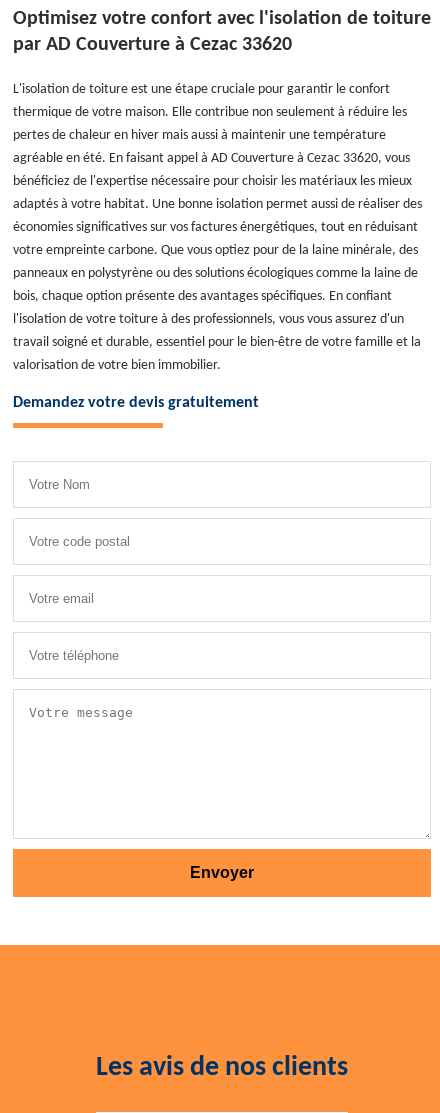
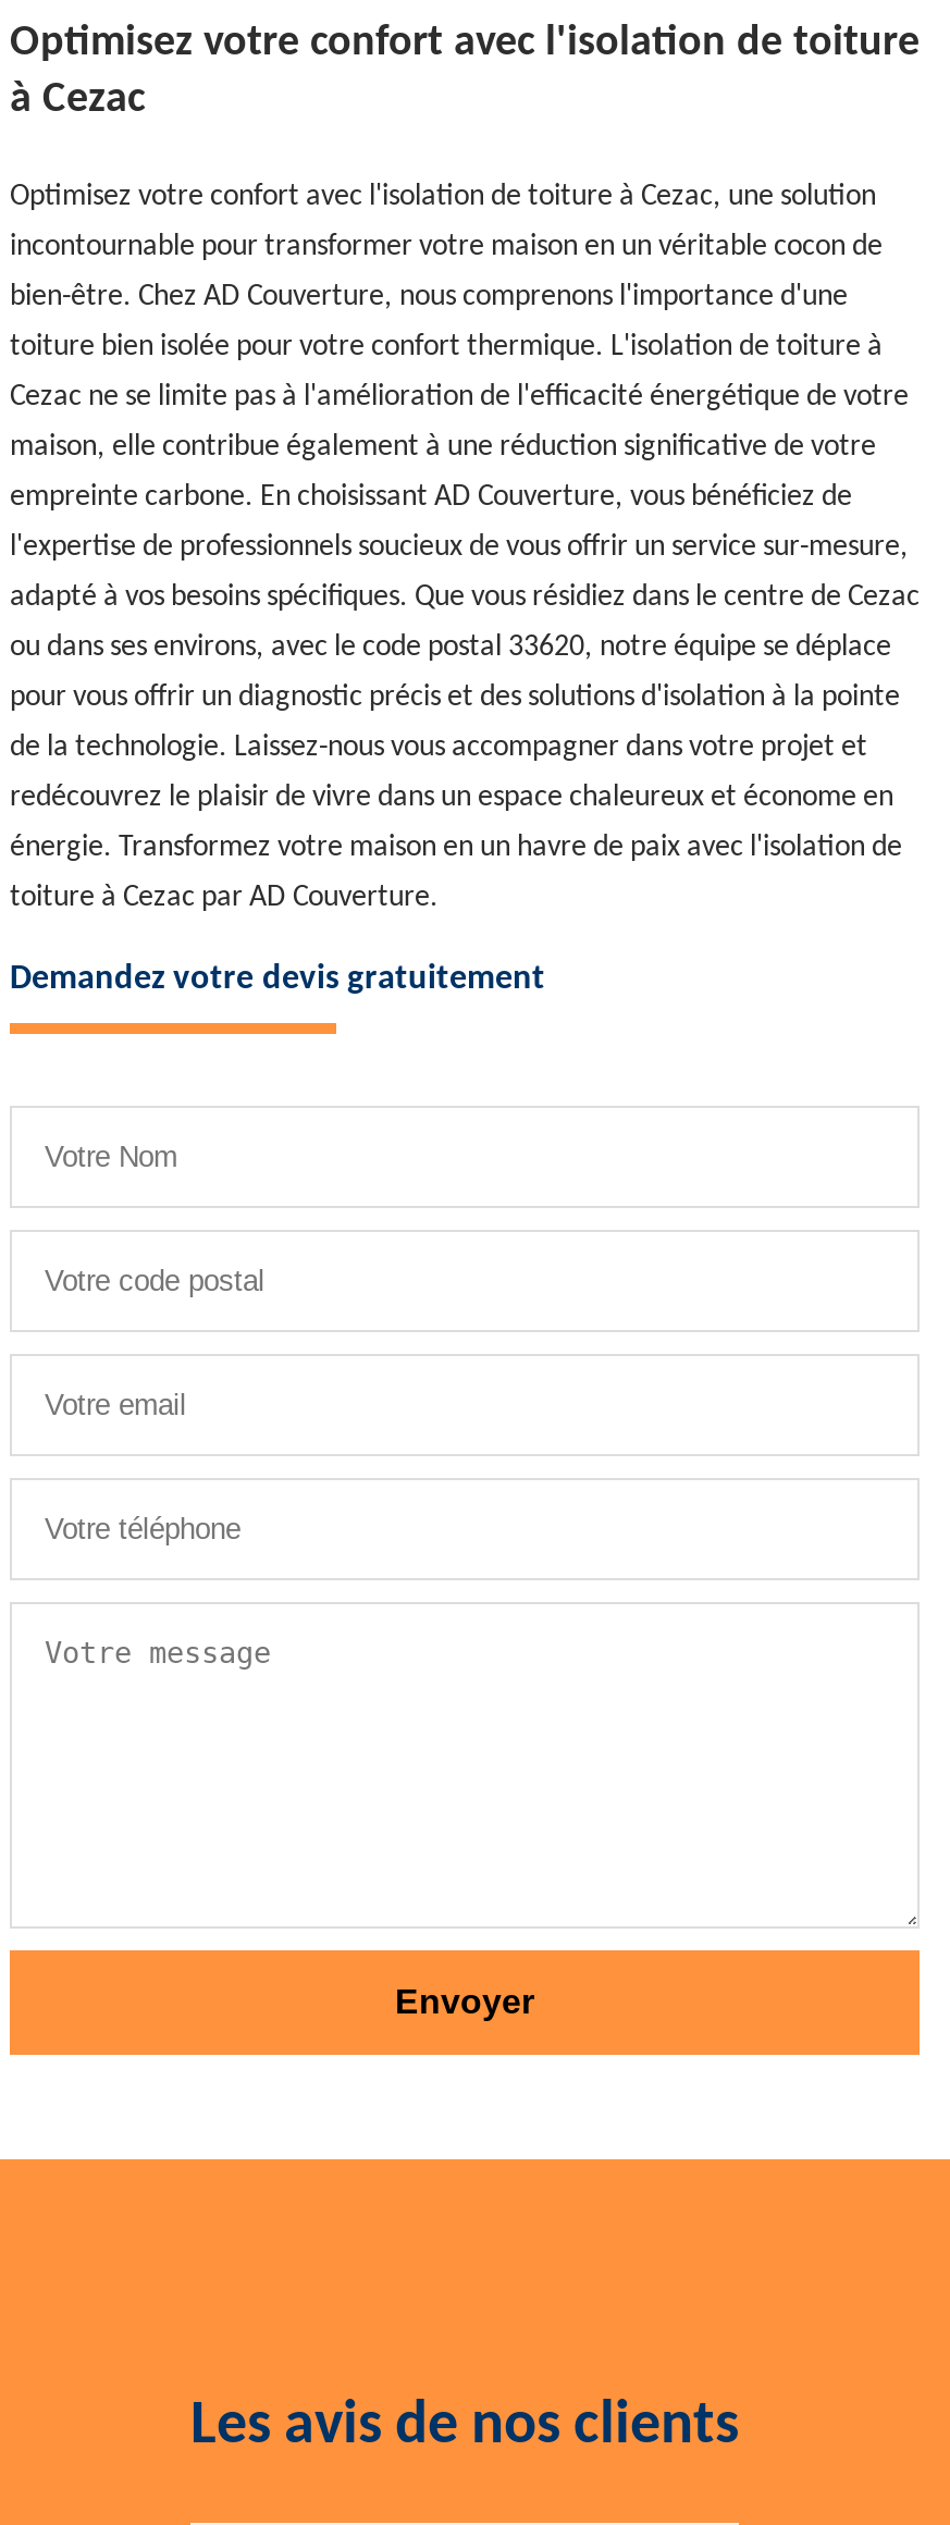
- par AD Couverture à Cezac 33620
- L'isolation de toiture est une étape cruciale pour garantir le confort
- thermique de votre maison. Elle contribue non seulement à réduire les
- pertes de chaleur en hiver mais aussi à maintenir une température
- agréable en été. En faisant appel à AD Couverture à Cezac 33620, vous
- bénéficiez de l'expertise nécessaire pour choisir les matériaux les mieux
- adaptés à votre habitat. Une bonne isolation permet aussi de réaliser des
- économies significatives sur vos factures énergétiques, tout en réduisant
- votre empreinte carbone. Que vous optiez pour de la laine minérale, des
- panneaux en polystyrène ou des solutions écologiques comme la laine de
- bois, chaque option présente des avantages spécifiques. En confiant
- l'isolation de votre toiture à des professionnels, vous vous assurez d'un
- travail soigné et durable, essentiel pour le bien-être de votre famille et la
- valorisation de votre bien immobilier.
+ à Cezac
+ Optimisez votre confort avec l'isolation de toiture à Cezac, une solution
+ incontournable pour transformer votre maison en un véritable cocon de
+ bien-être. Chez AD Couverture, nous comprenons l'importance d'une
+ toiture bien isolée pour votre confort thermique. L'isolation de toiture à
+ Cezac ne se limite pas à l'amélioration de l'efficacité énergétique de votre
+ maison, elle contribue également à une réduction significative de votre
+ empreinte carbone. En choisissant AD Couverture, vous bénéficiez de
+ l'expertise de professionnels soucieux de vous offrir un service sur-mesure,
+ adapté à vos besoins spécifiques. Que vous résidiez dans le centre de Cezac
+ ou dans ses environs, avec le code postal 33620, notre équipe se déplace
+ pour vous offrir un diagnostic précis et des solutions d'isolation à la pointe
+ de la technologie. Laissez-nous vous accompagner dans votre projet et
+ redécouvrez le plaisir de vivre dans un espace chaleureux et économe en
+ énergie. Transformez votre maison en un havre de paix avec l'isolation de
+ toiture à Cezac par AD Couverture.
